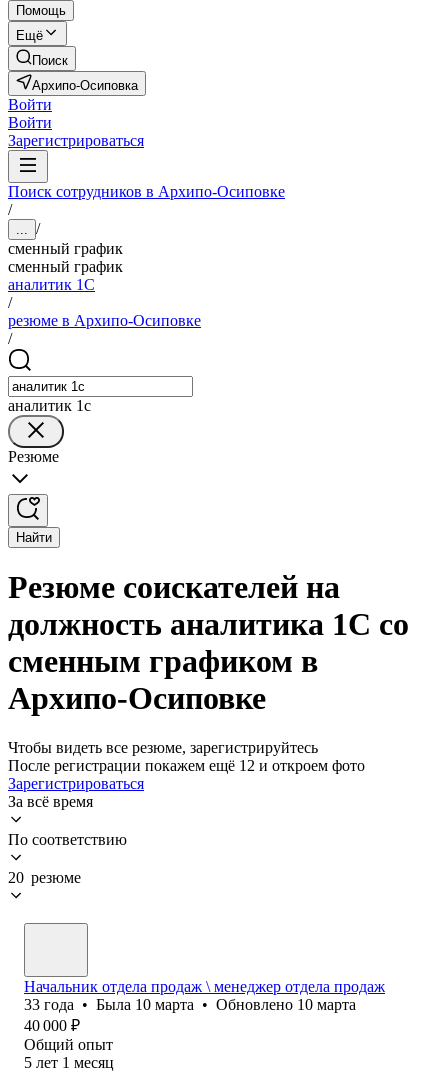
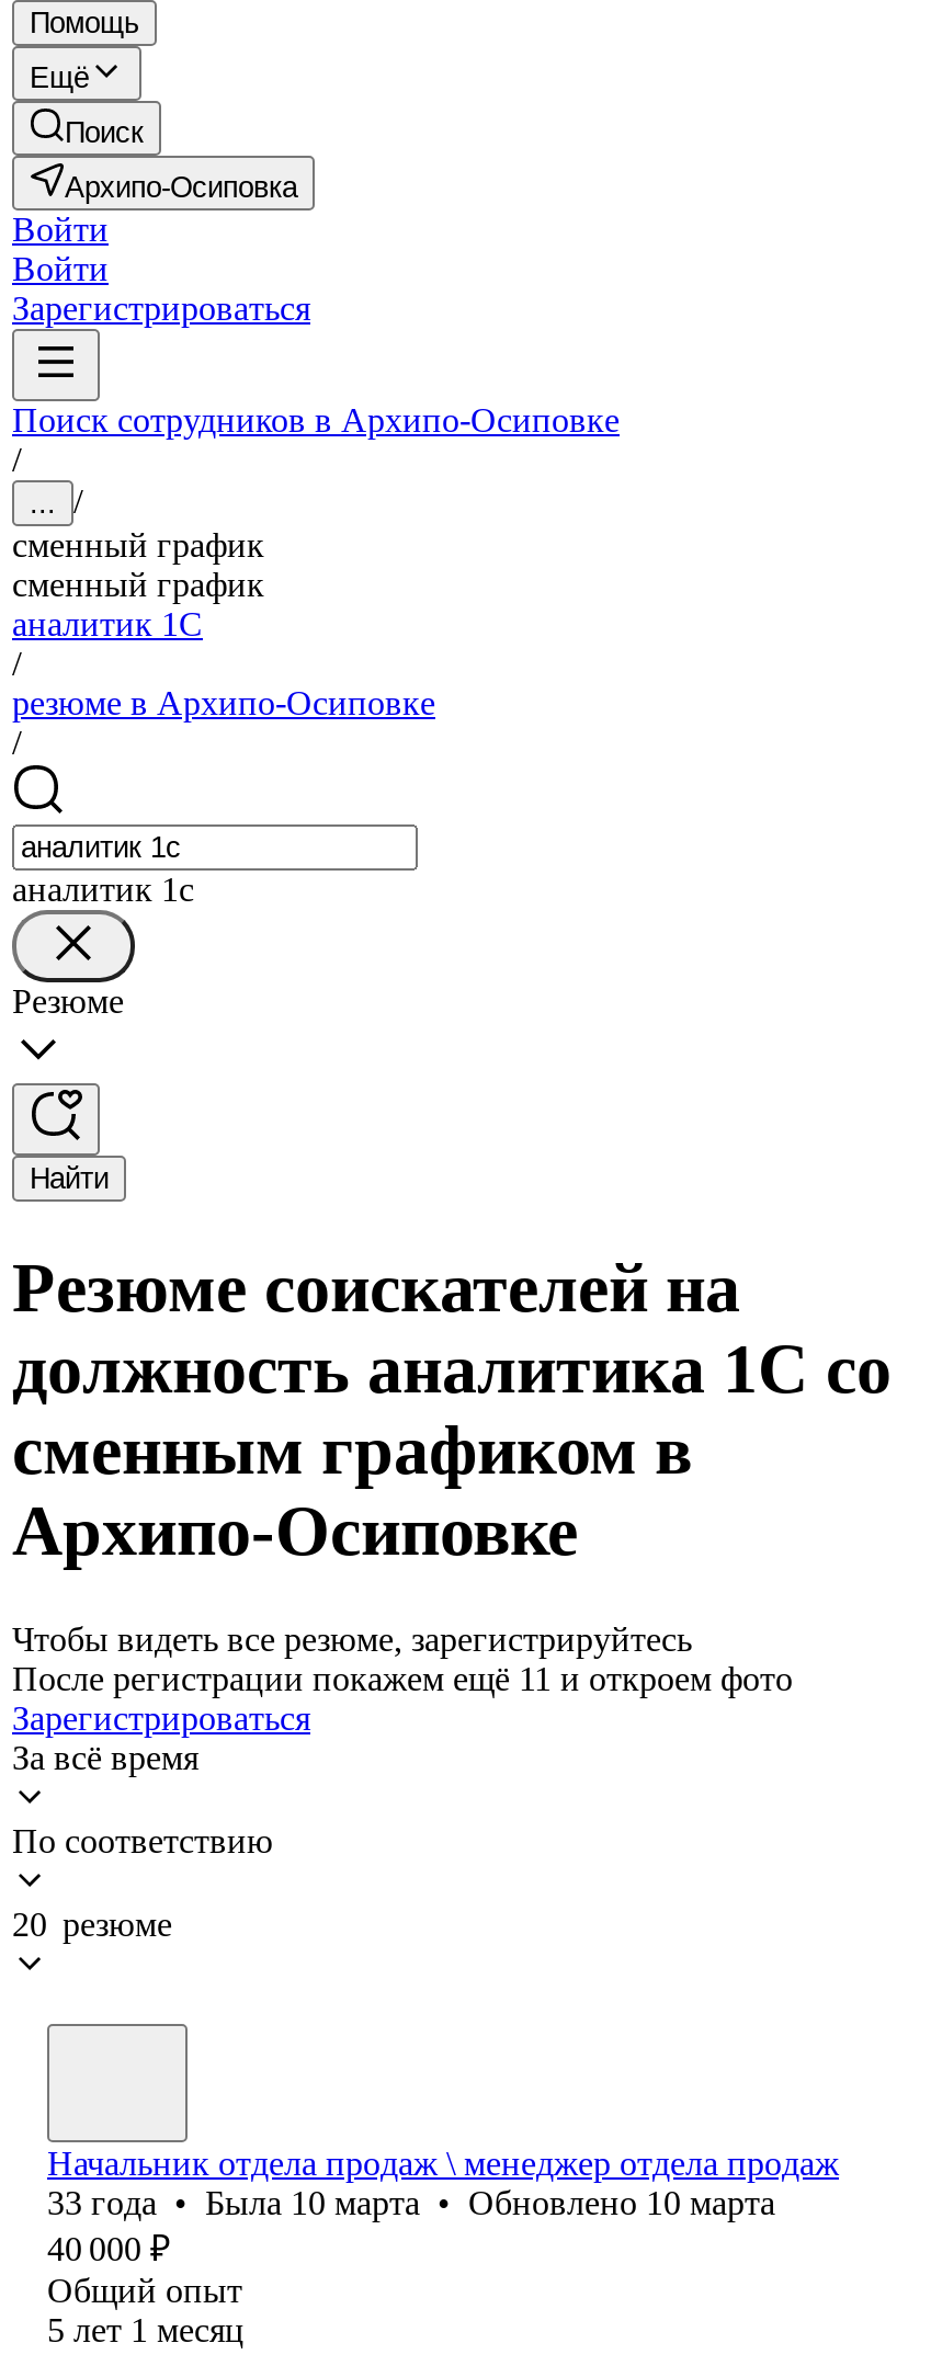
- После регистрации покажем ещё 12 и откроем фото
+ После регистрации покажем ещё 11 и откроем фото
